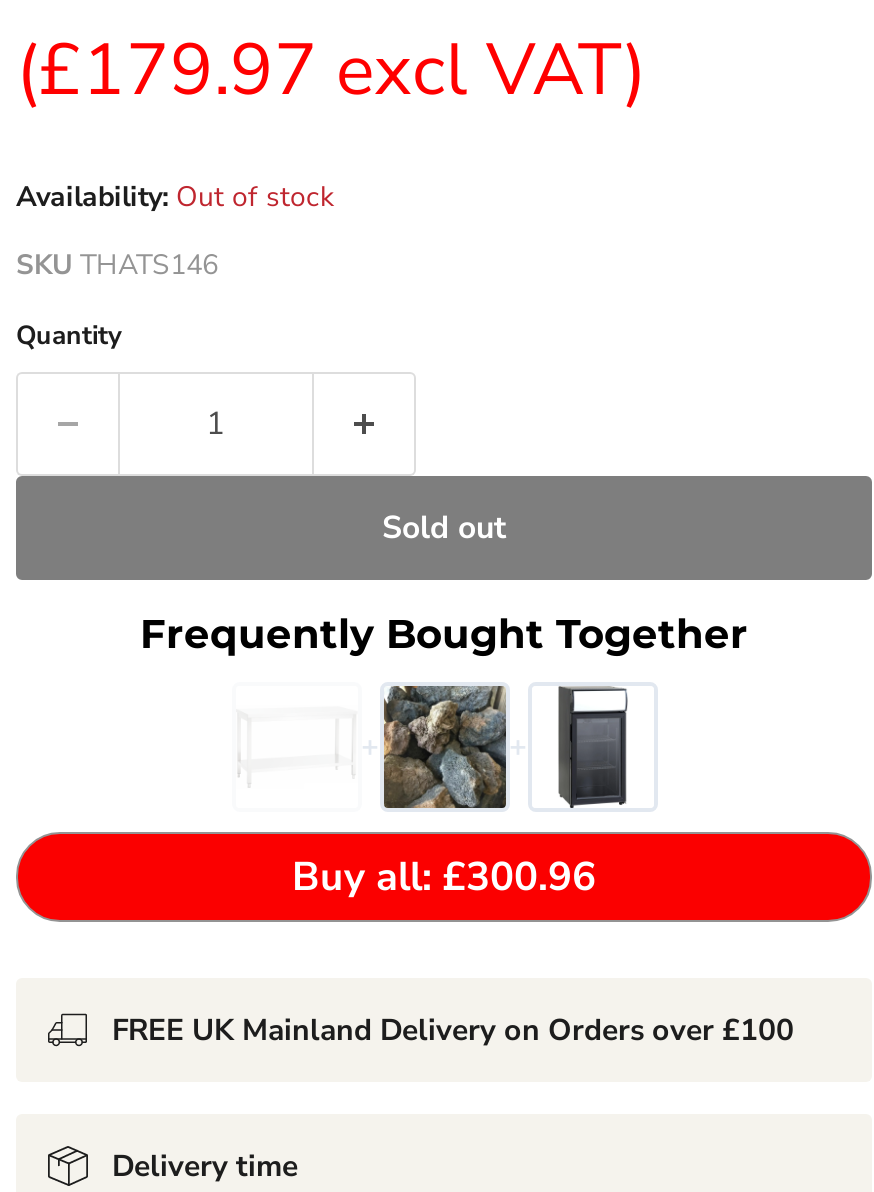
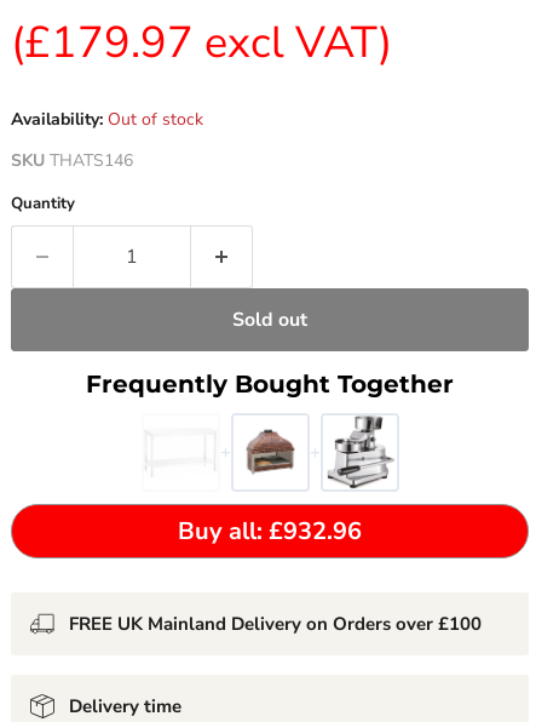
- [image]
- Buy all: £300.96
+ [image]
+ Buy all: £932.96

- [image]
+ [image]
